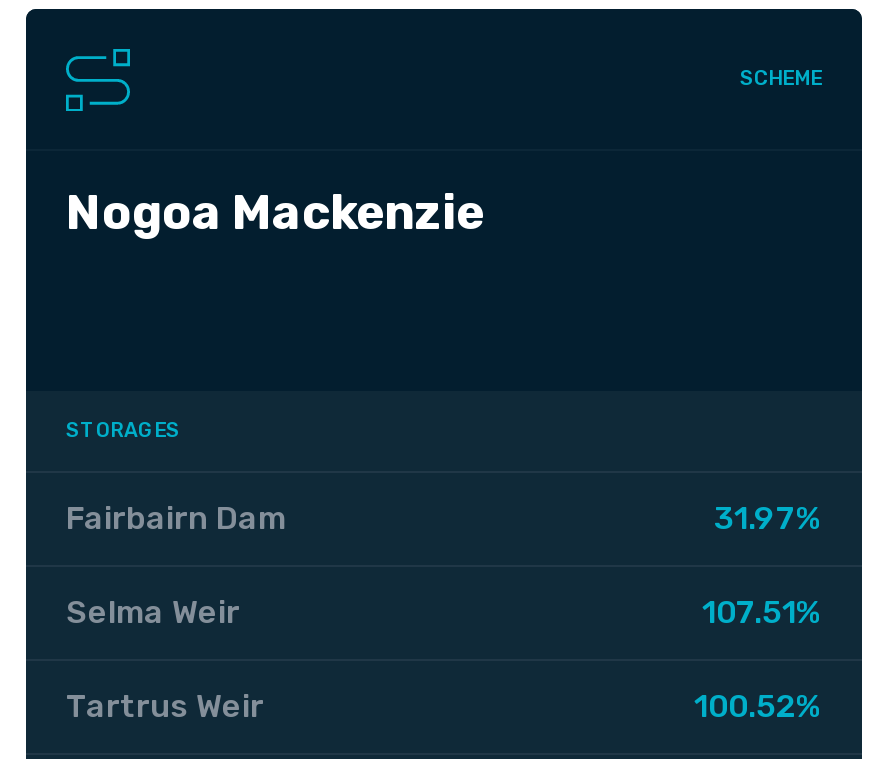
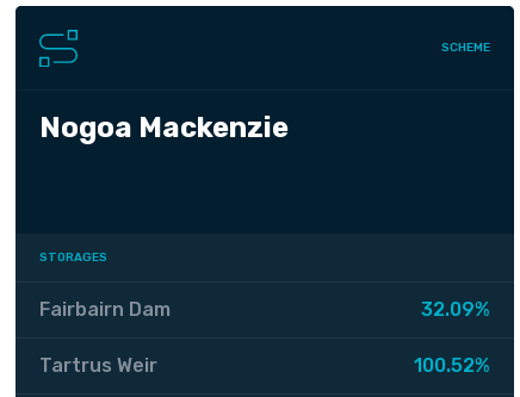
- 31.97%
- Selma Weir
- 107.51%
+ 32.09%
